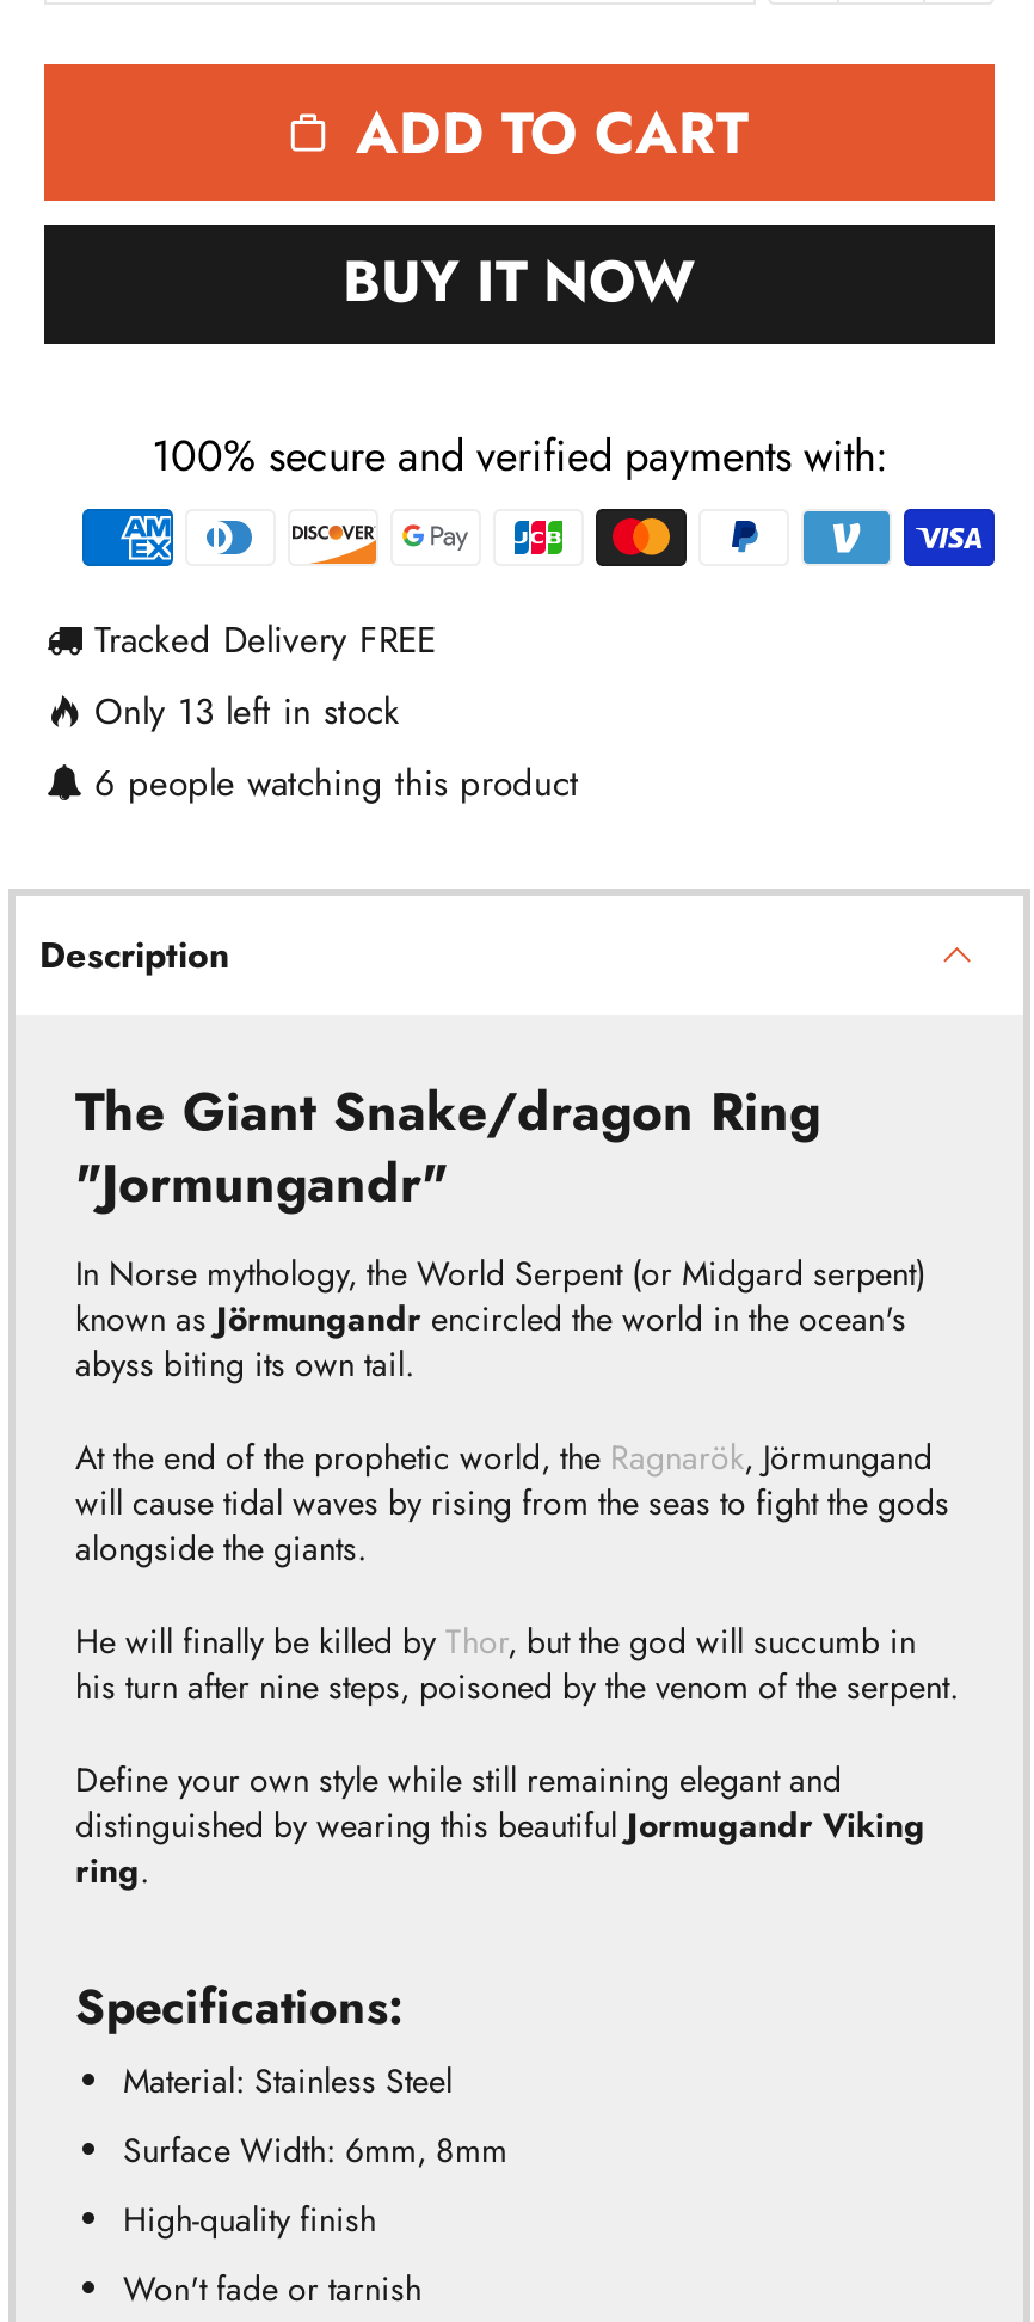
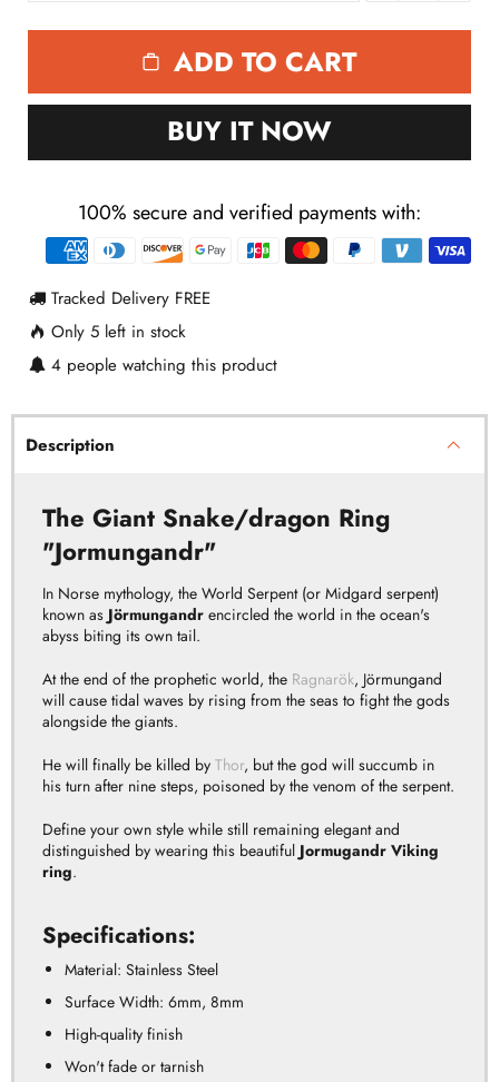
- Only 13 left in stock
+ Only 5 left in stock

- 6 people watching this product
+ 4 people watching this product
